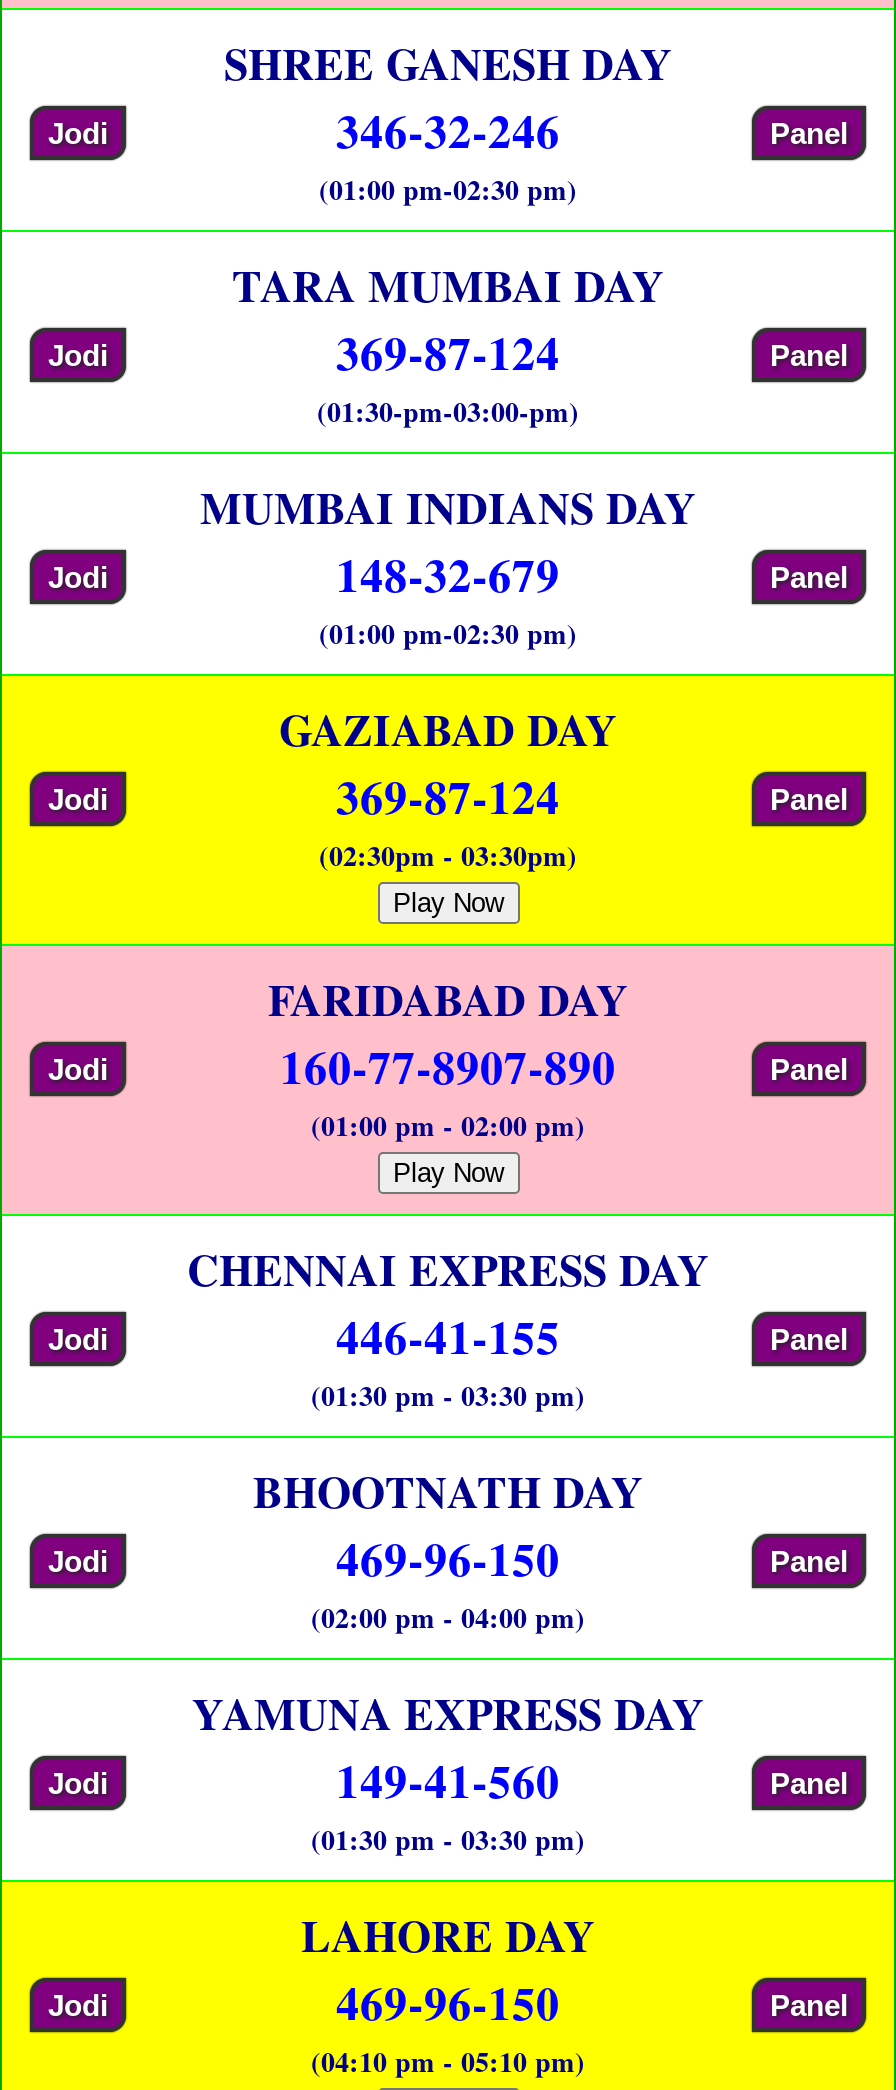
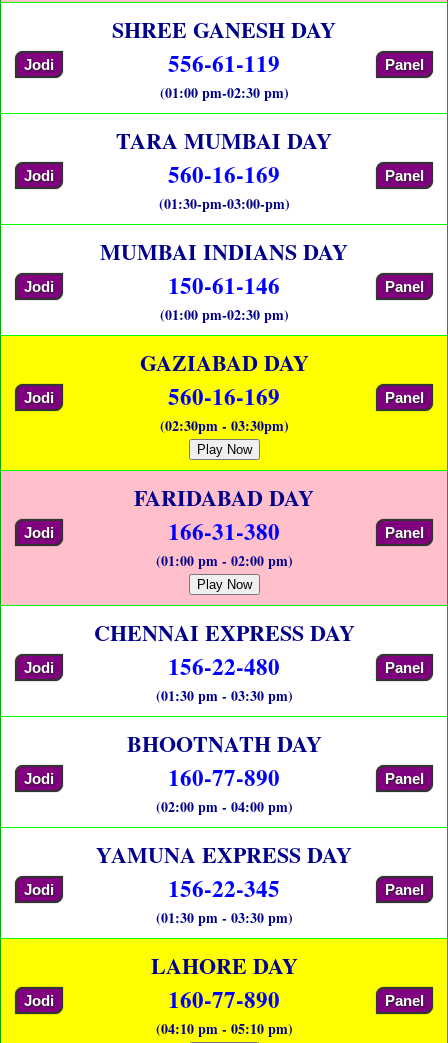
- 346-32-246
+ 556-61-119

- 369-87-124
+ 560-16-169

- 148-32-679
+ 150-61-146

- 369-87-124
+ 560-16-169

- 160-77-8907-890
+ 166-31-380

- 446-41-155
+ 156-22-480

- 469-96-150
+ 160-77-890

- 149-41-560
+ 156-22-345

- 469-96-150
+ 160-77-890
